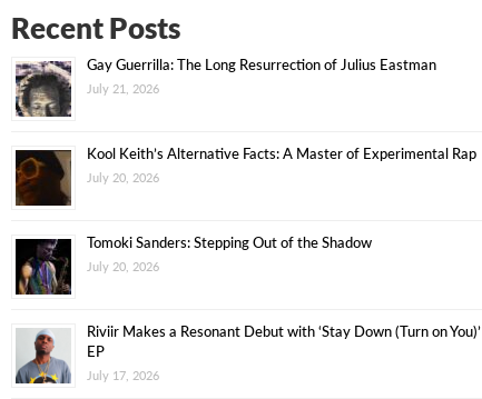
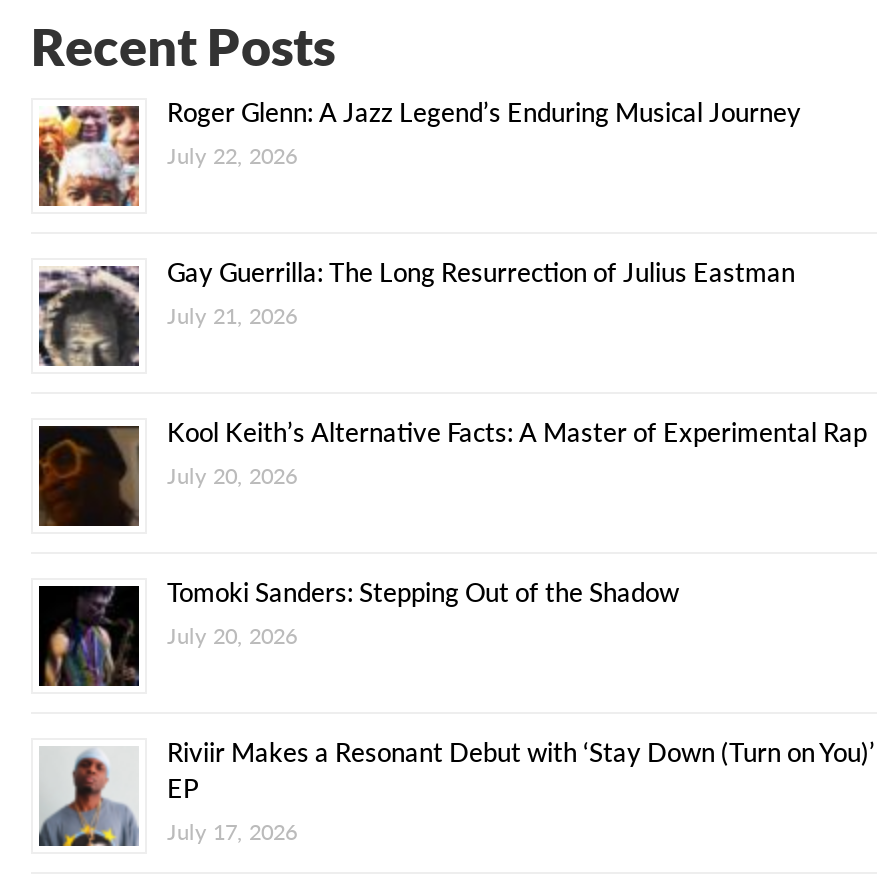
+ [image]
+ Roger Glenn: A Jazz Legend’s Enduring Musical Journey
+ July 22, 2026
